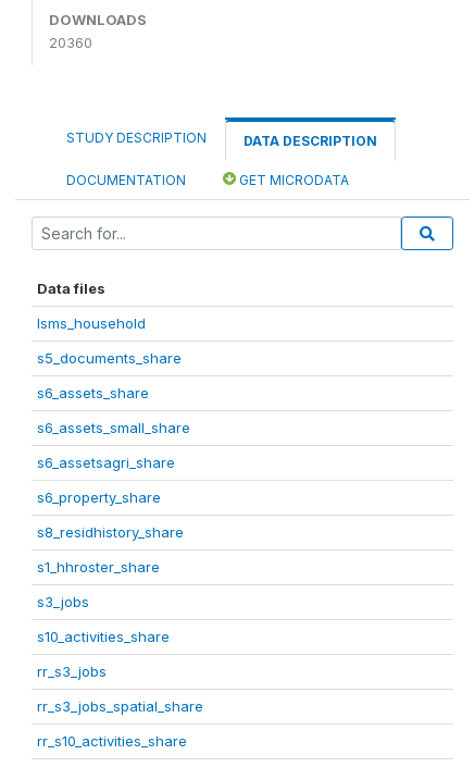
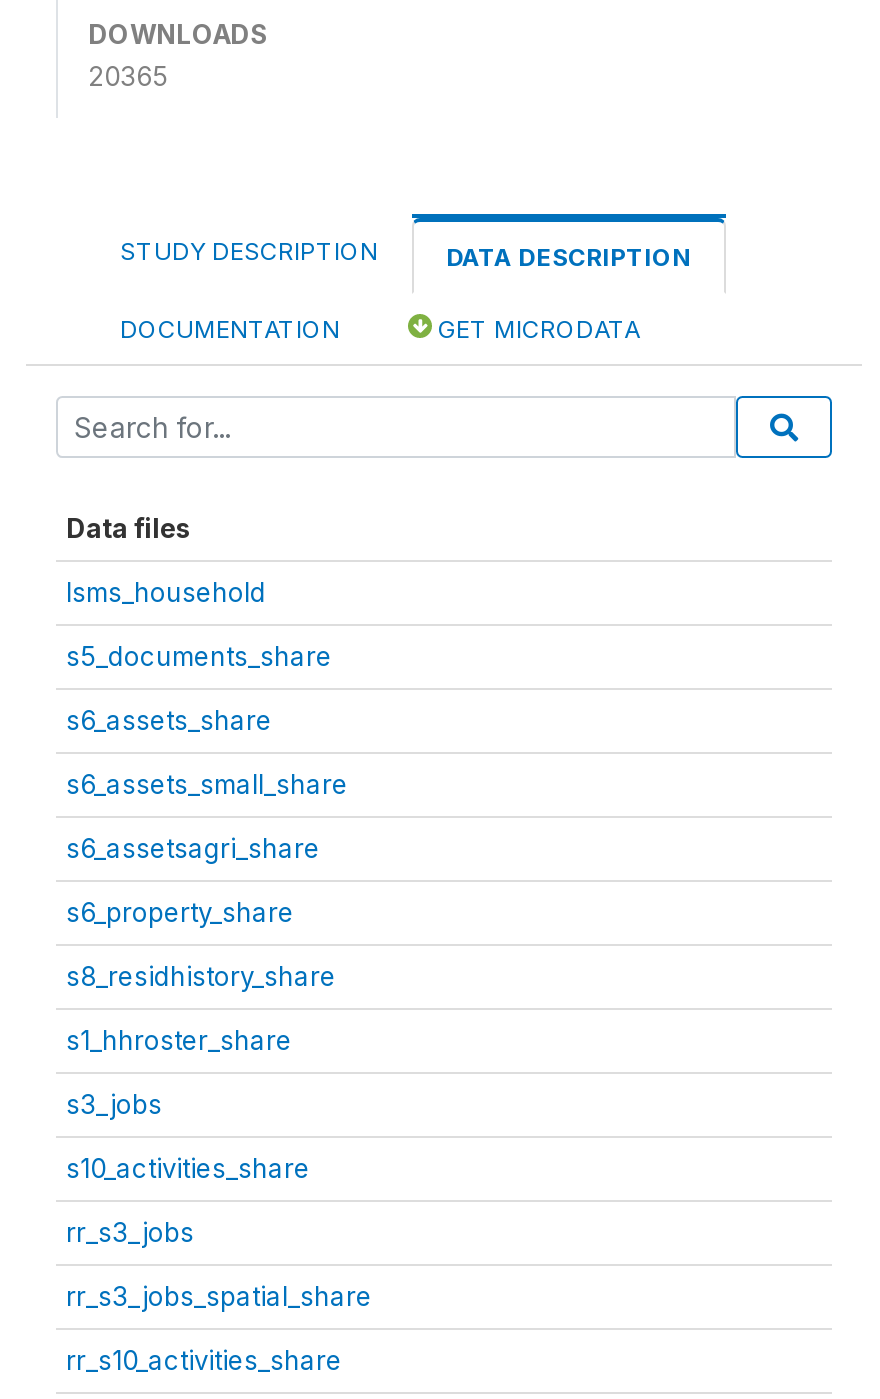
- 20360
+ 20365
